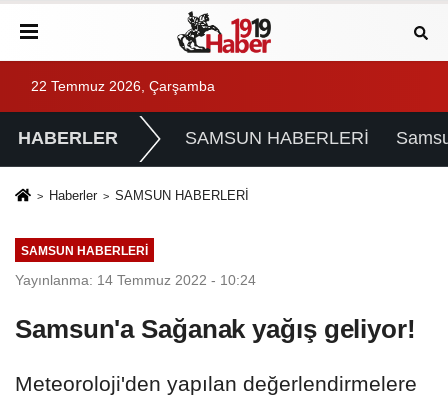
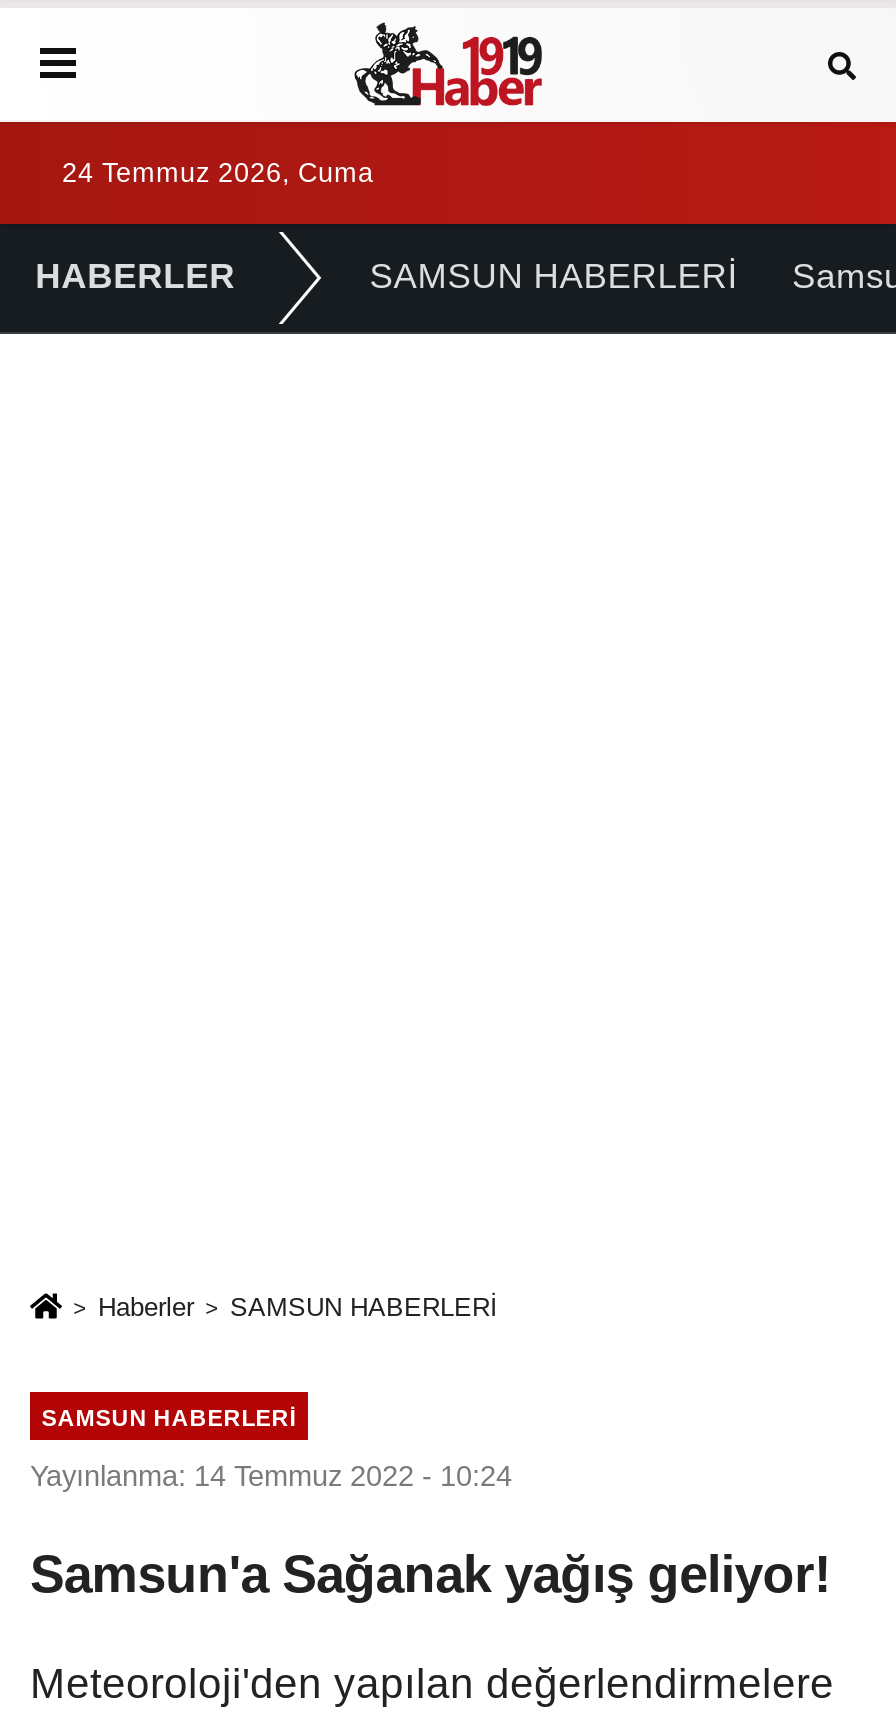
- 22 Temmuz 2026, Çarşamba
+ 24 Temmuz 2026, Cuma
